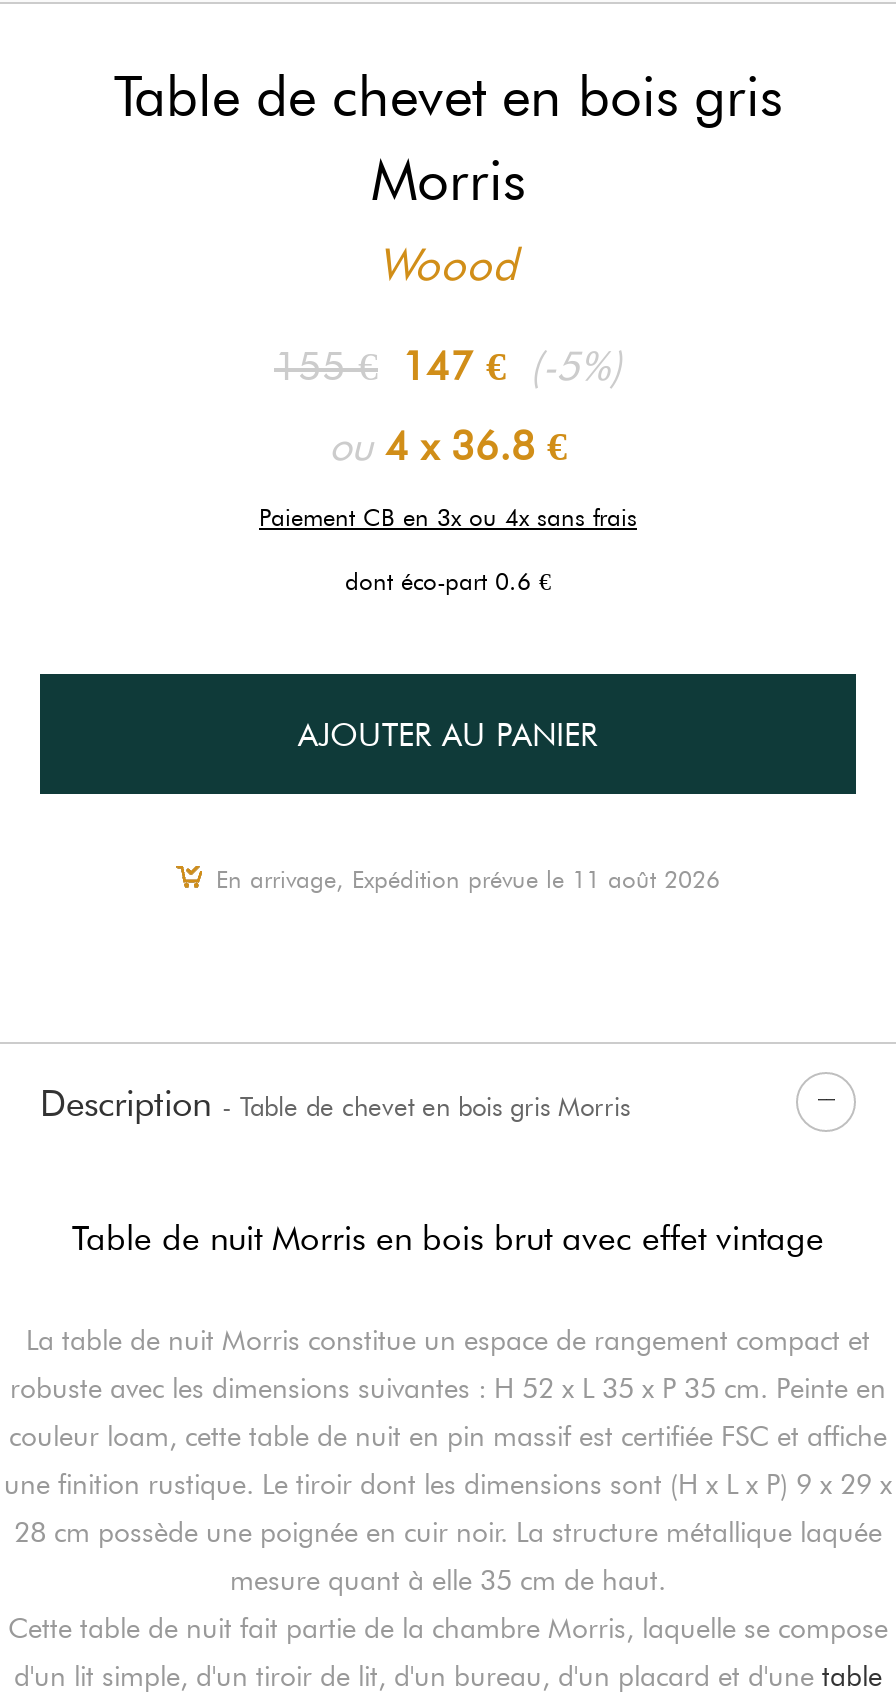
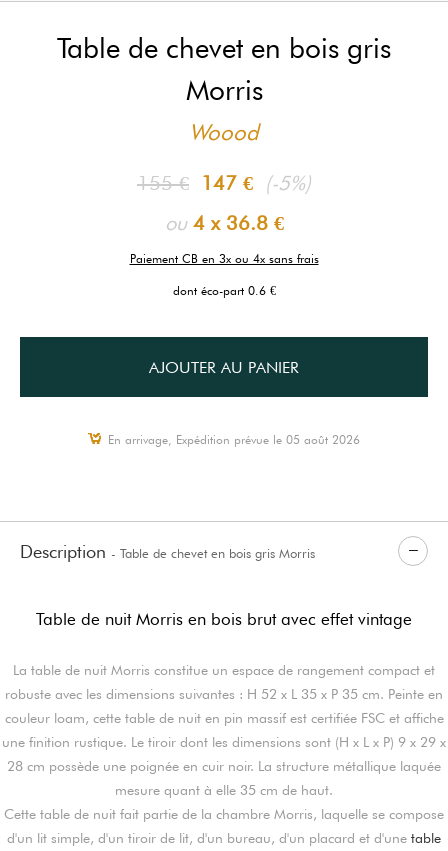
- En arrivage, Expédition prévue le 11 août 2026
+ En arrivage, Expédition prévue le 05 août 2026
